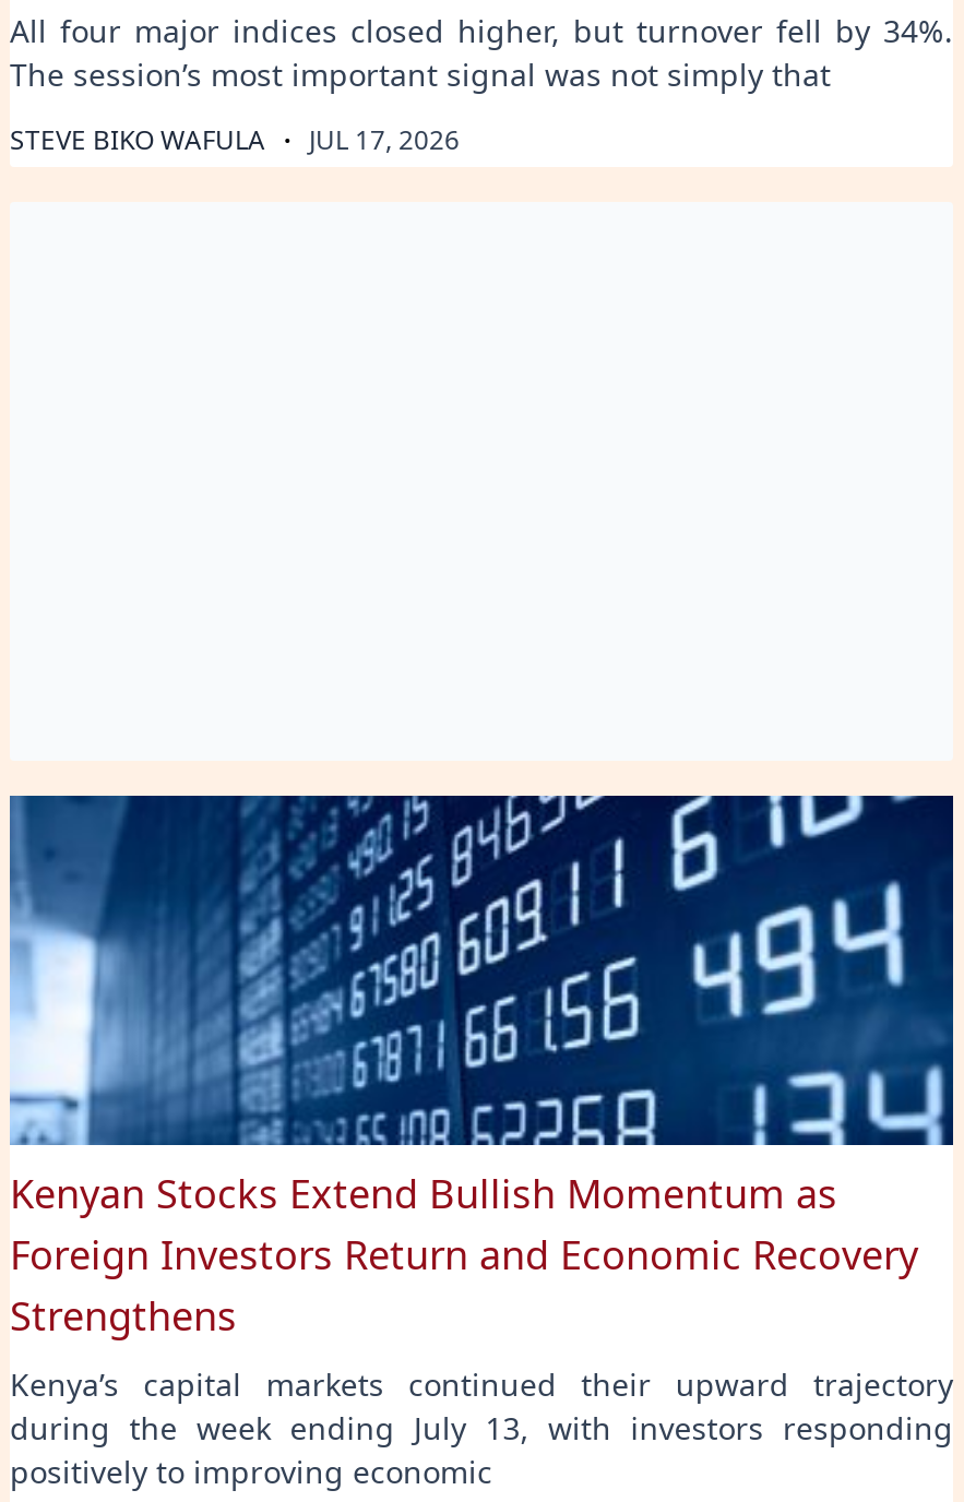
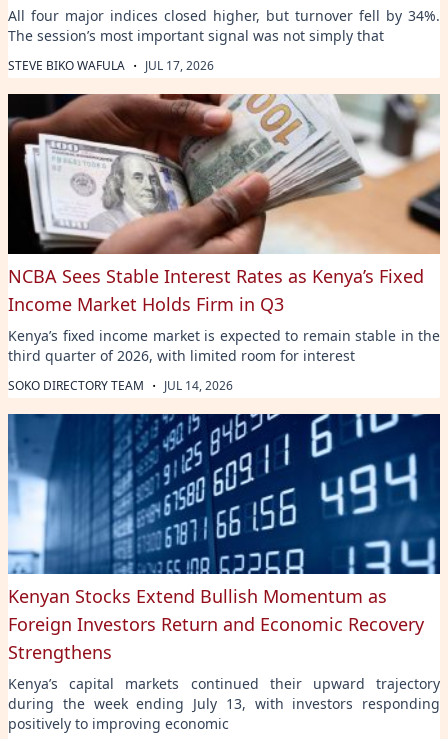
+ [image]
+ NCBA Sees Stable Interest Rates as Kenya’s Fixed
+ Income Market Holds Firm in Q3
+ Kenya’s fixed income market is expected to remain stable in the
+ third quarter of 2026, with limited room for interest
+ SOKO DIRECTORY TEAM · JUL 14, 2026
